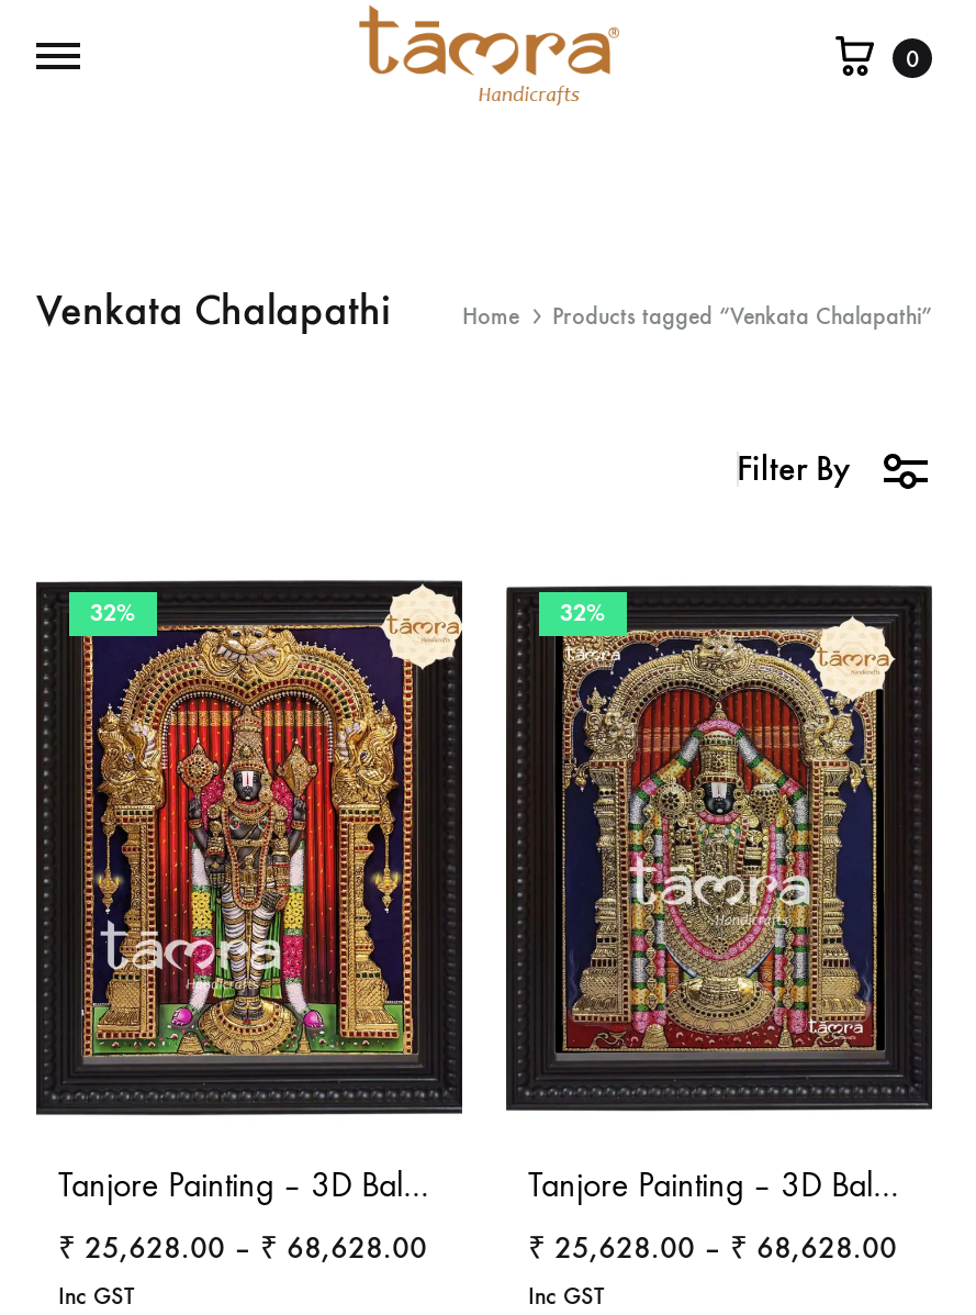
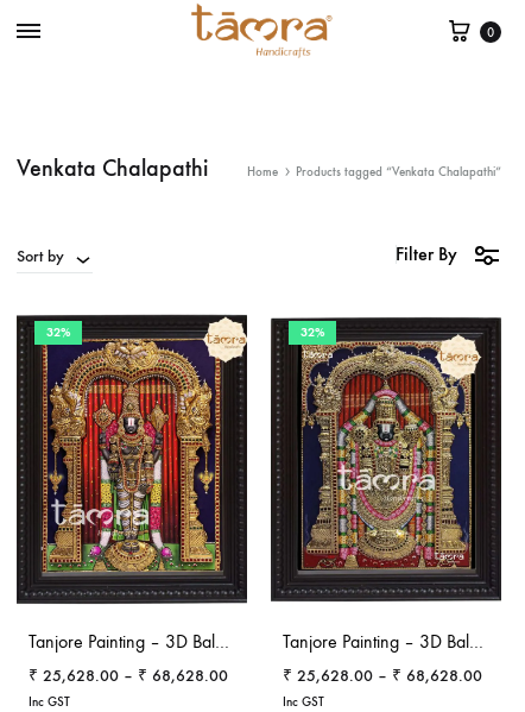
+ Sort by
